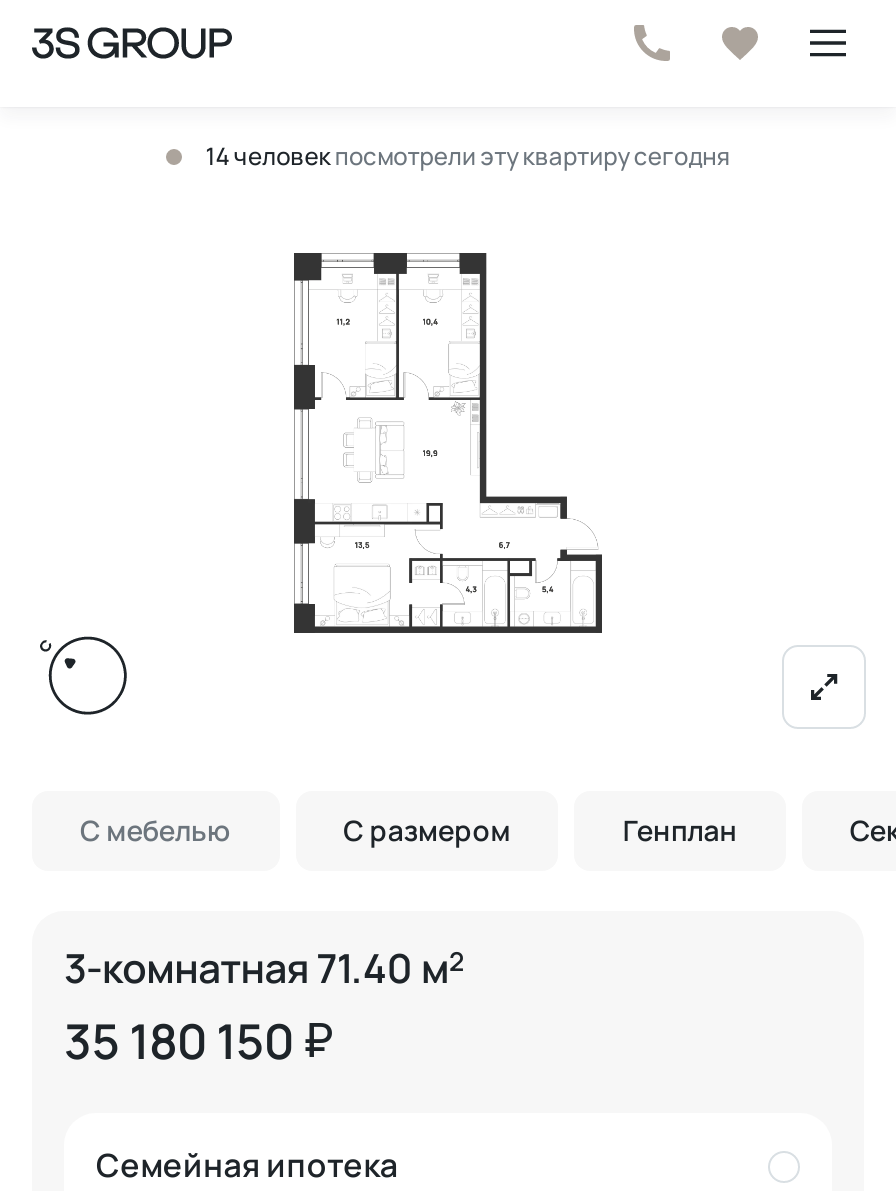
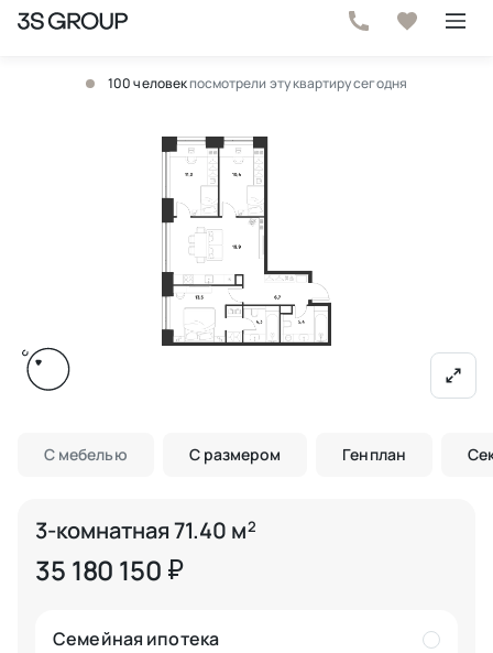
- 14 человекпосмотрели эту квартиру сегодня
+ 100 человекпосмотрели эту квартиру сегодня
